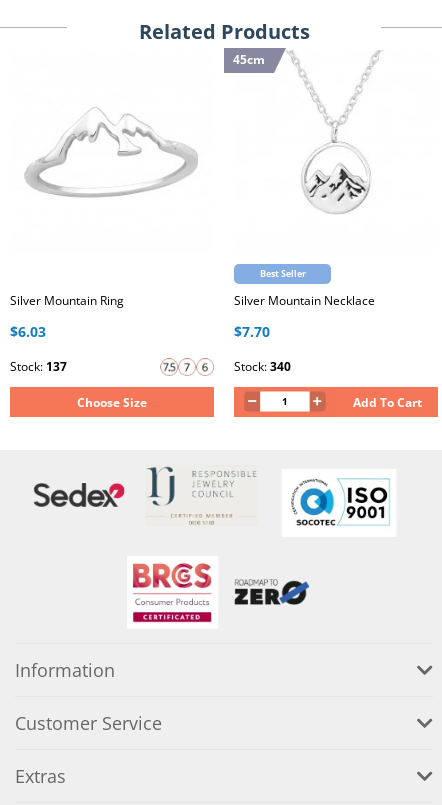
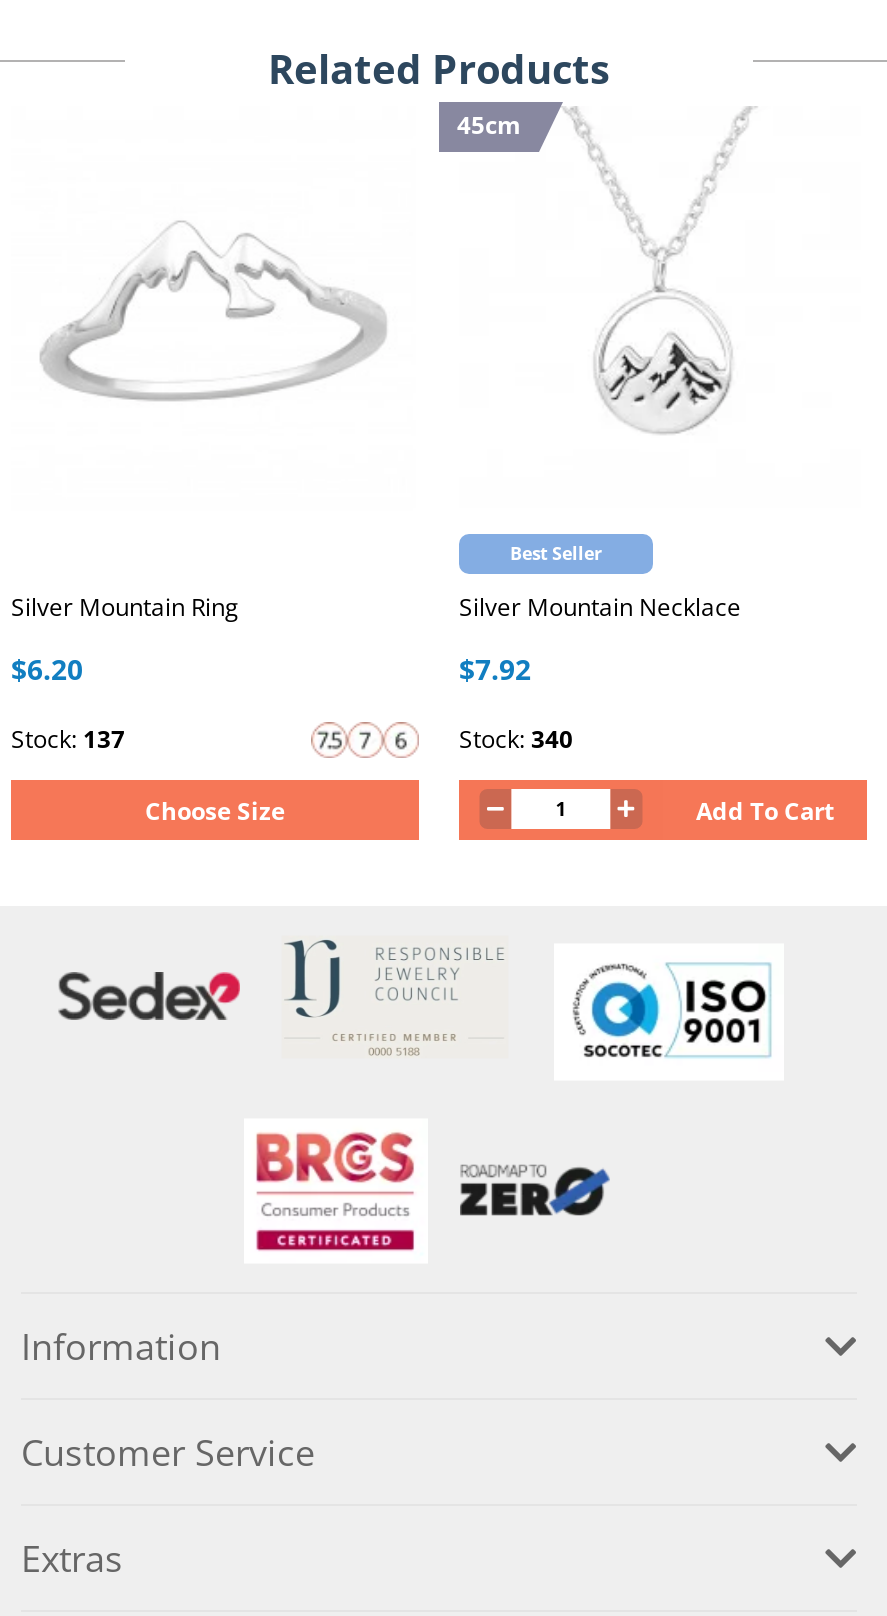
- $6.03
+ $6.20

- $7.70
+ $7.92
